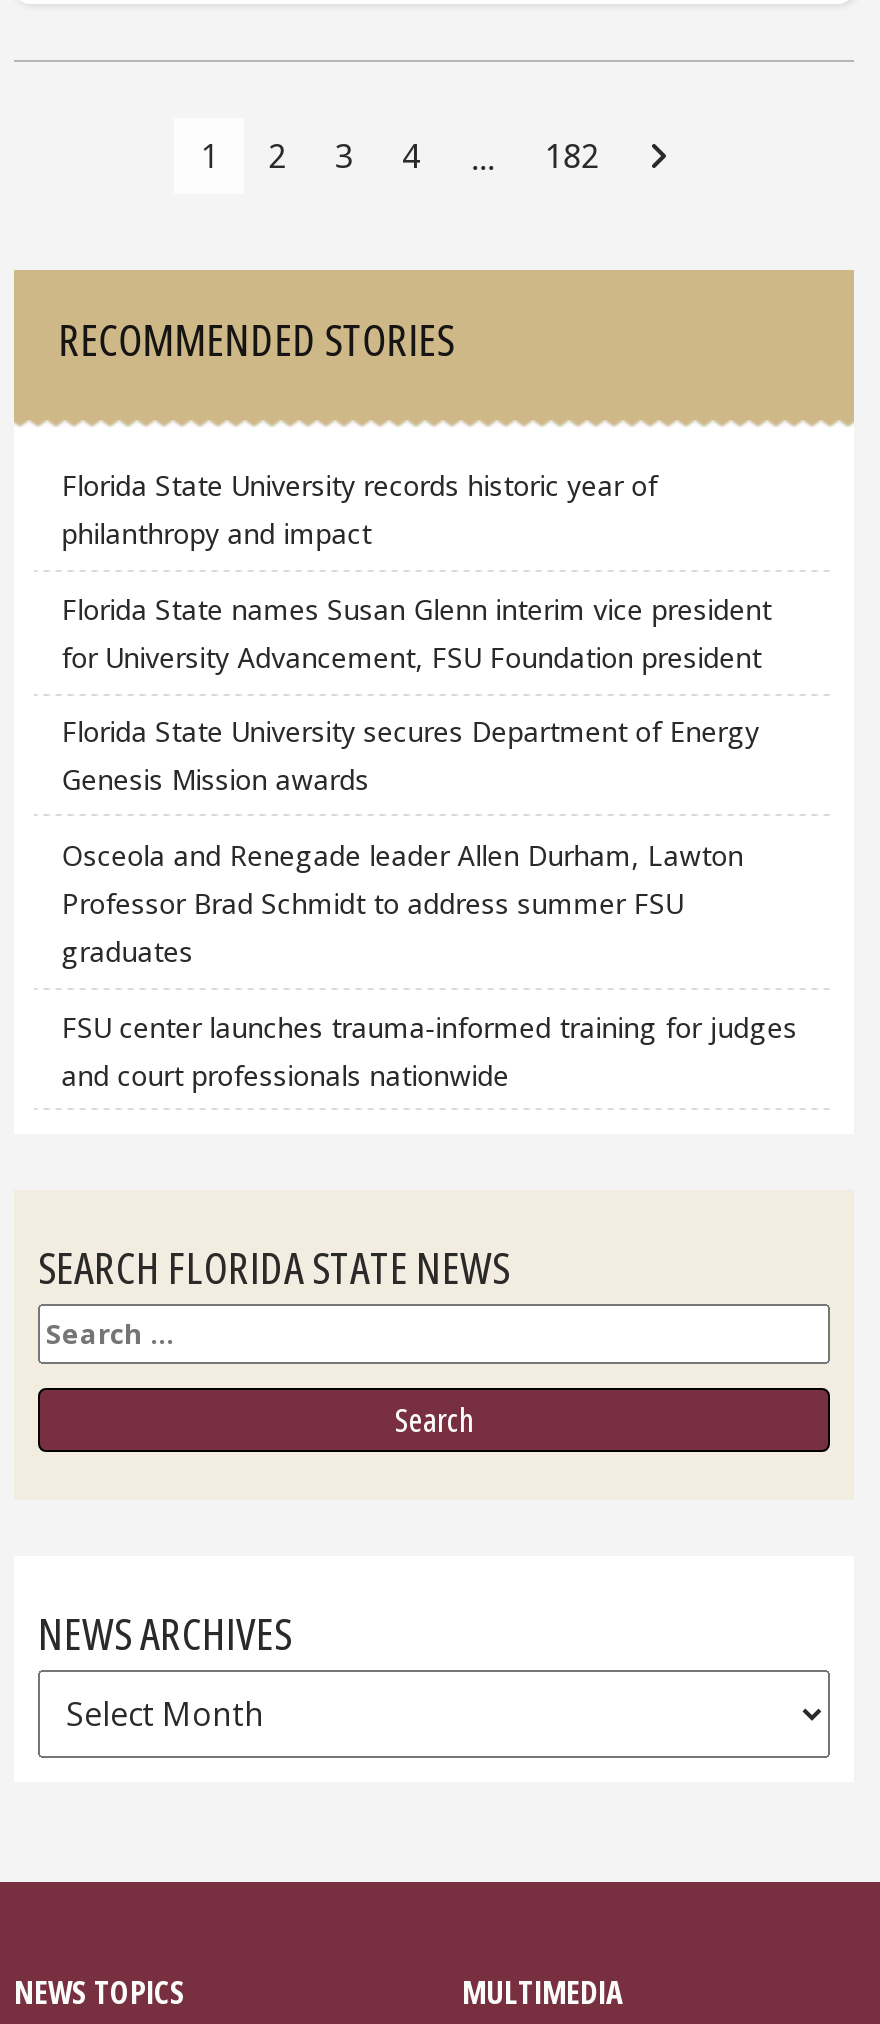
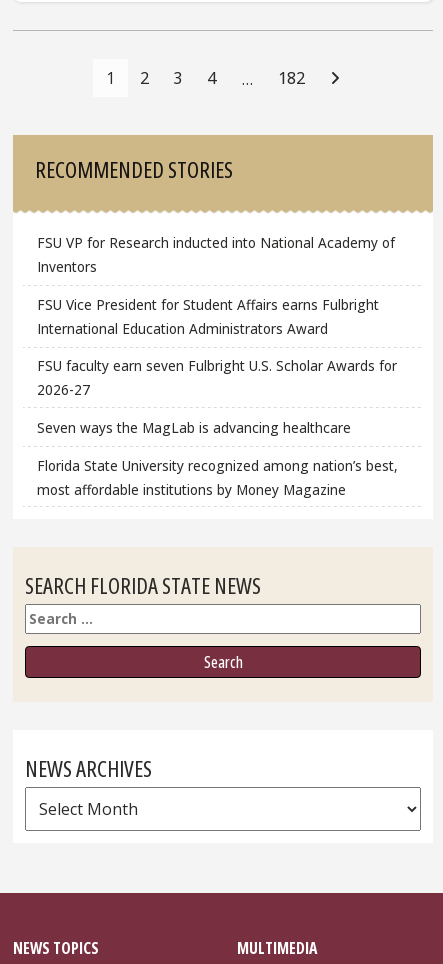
- Florida State University records historic year of
- philanthropy and impact
+ FSU VP for Research inducted into National Academy of
+ Inventors

- Florida State names Susan Glenn interim vice president
- for University Advancement, FSU Foundation president
+ FSU Vice President for Student Affairs earns Fulbright
+ International Education Administrators Award

- Florida State University secures Department of Energy
- Genesis Mission awards
+ FSU faculty earn seven Fulbright U.S. Scholar Awards for
+ 2026-27

- Osceola and Renegade leader Allen Durham, Lawton
- Professor Brad Schmidt to address summer FSU
- graduates
+ Seven ways the MagLab is advancing healthcare

- FSU center launches trauma-informed training for judges
- and court professionals nationwide
+ Florida State University recognized among nation’s best,
+ most affordable institutions by Money Magazine
